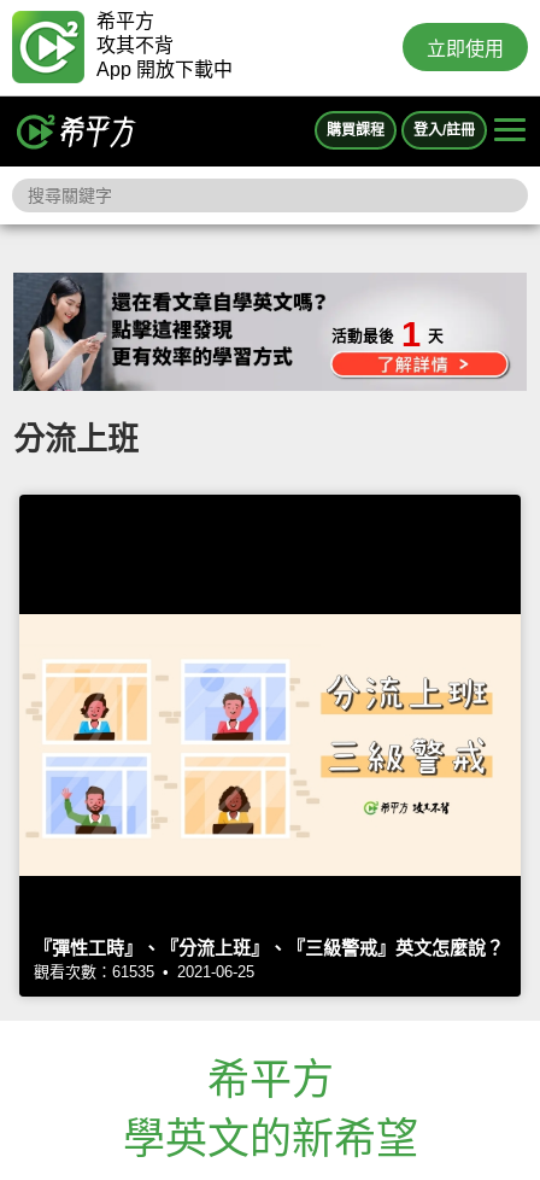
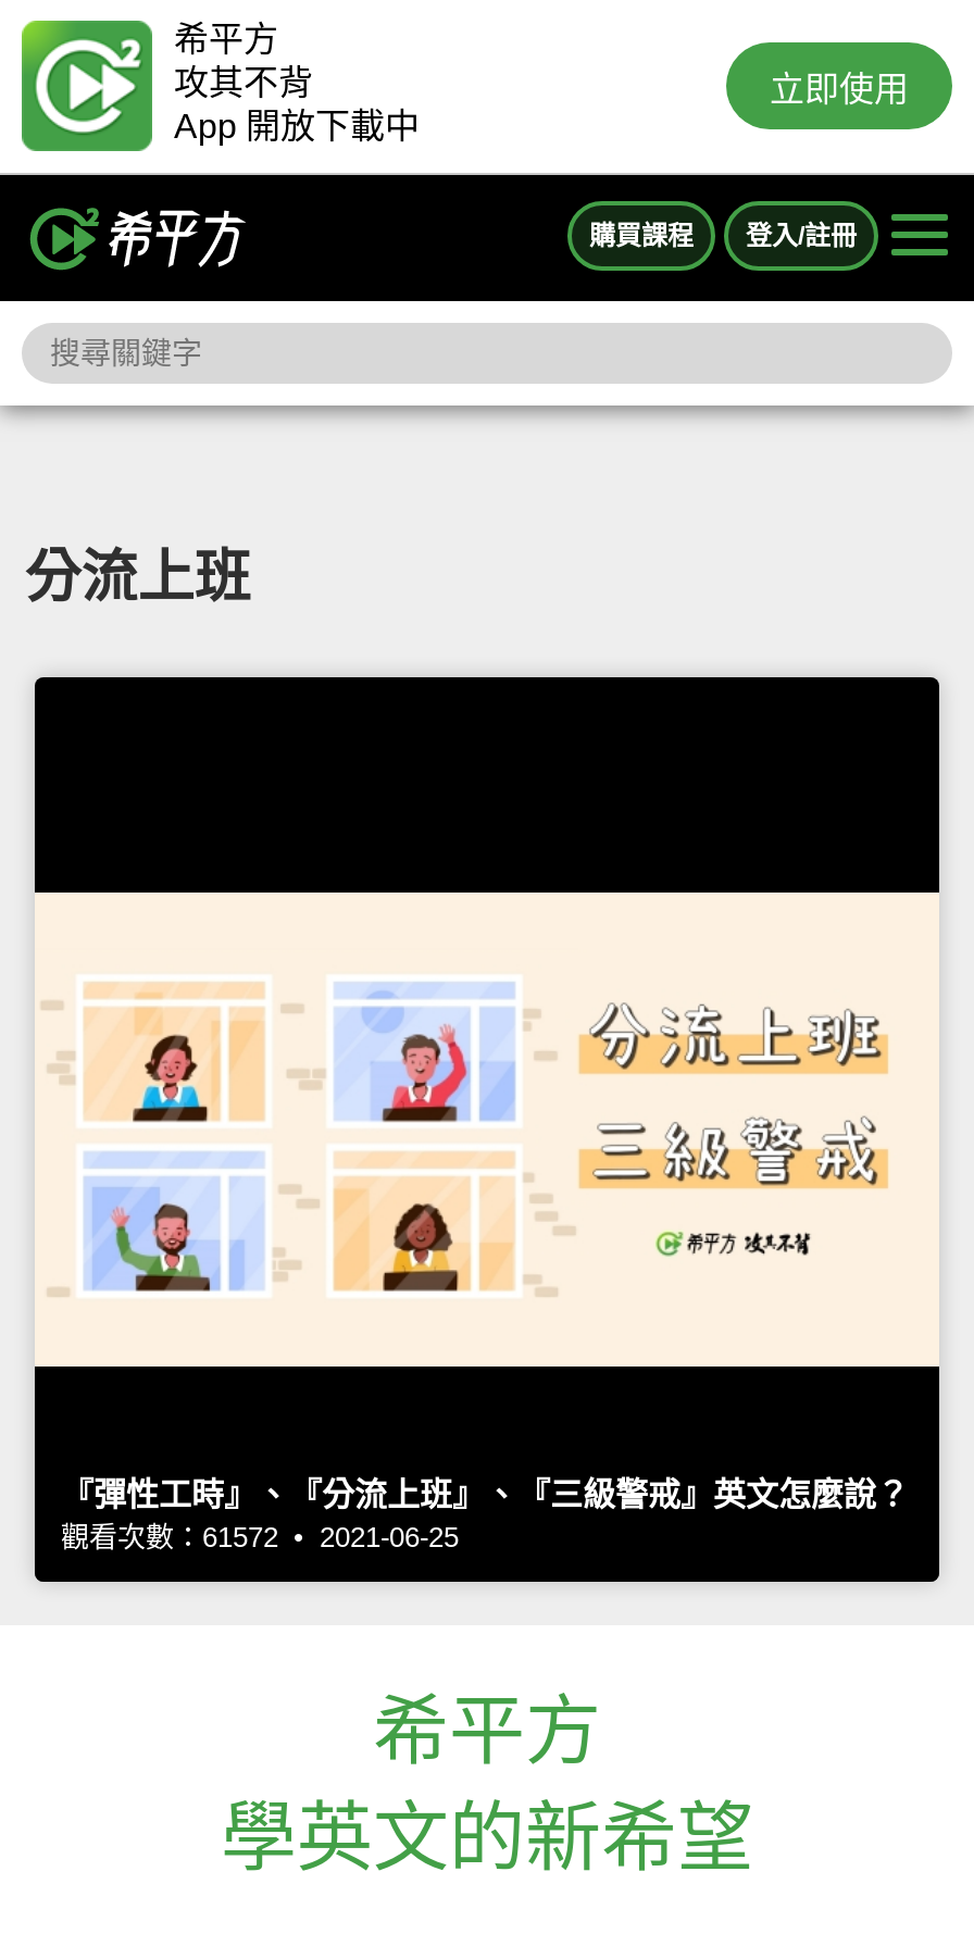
- 活動最後 1 天

- 觀看次數：61535 • 2021-06-25
+ 觀看次數：61572 • 2021-06-25
